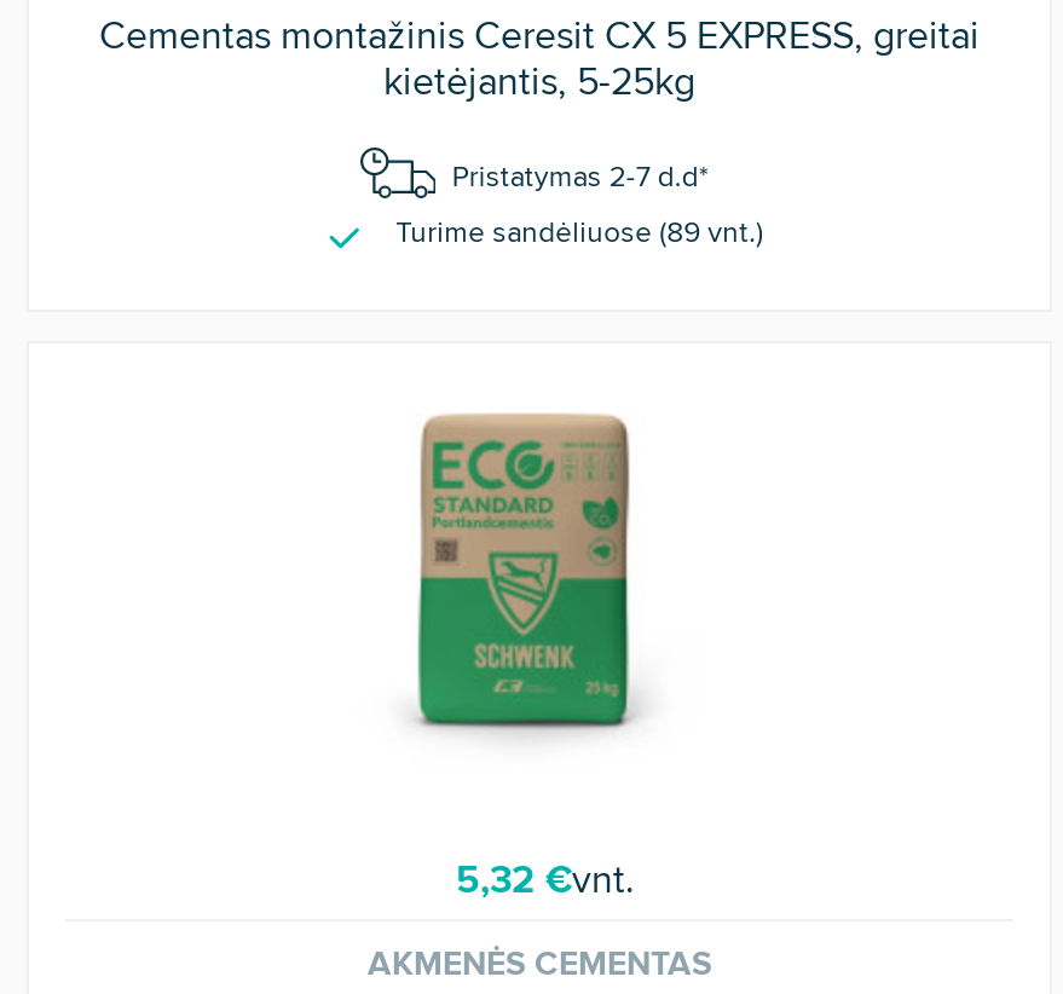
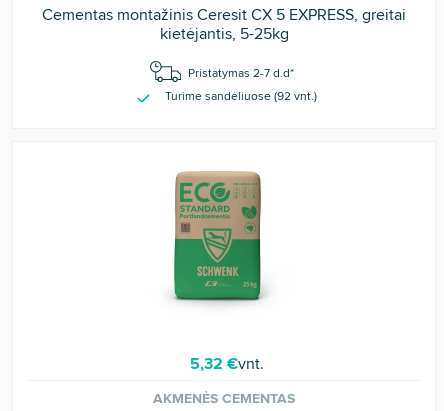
- Turime sandėliuose (89 vnt.)
+ Turime sandėliuose (92 vnt.)
